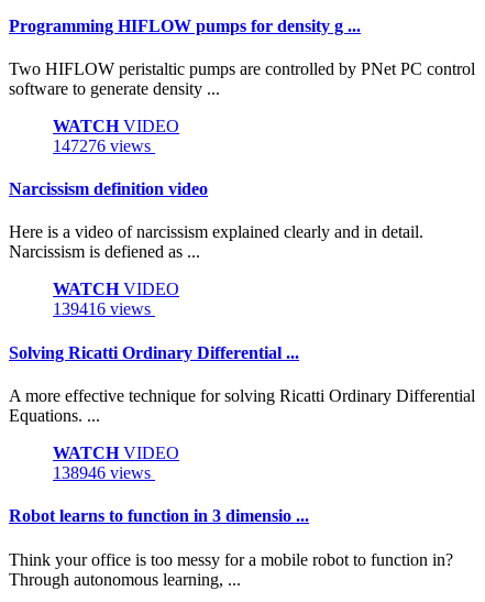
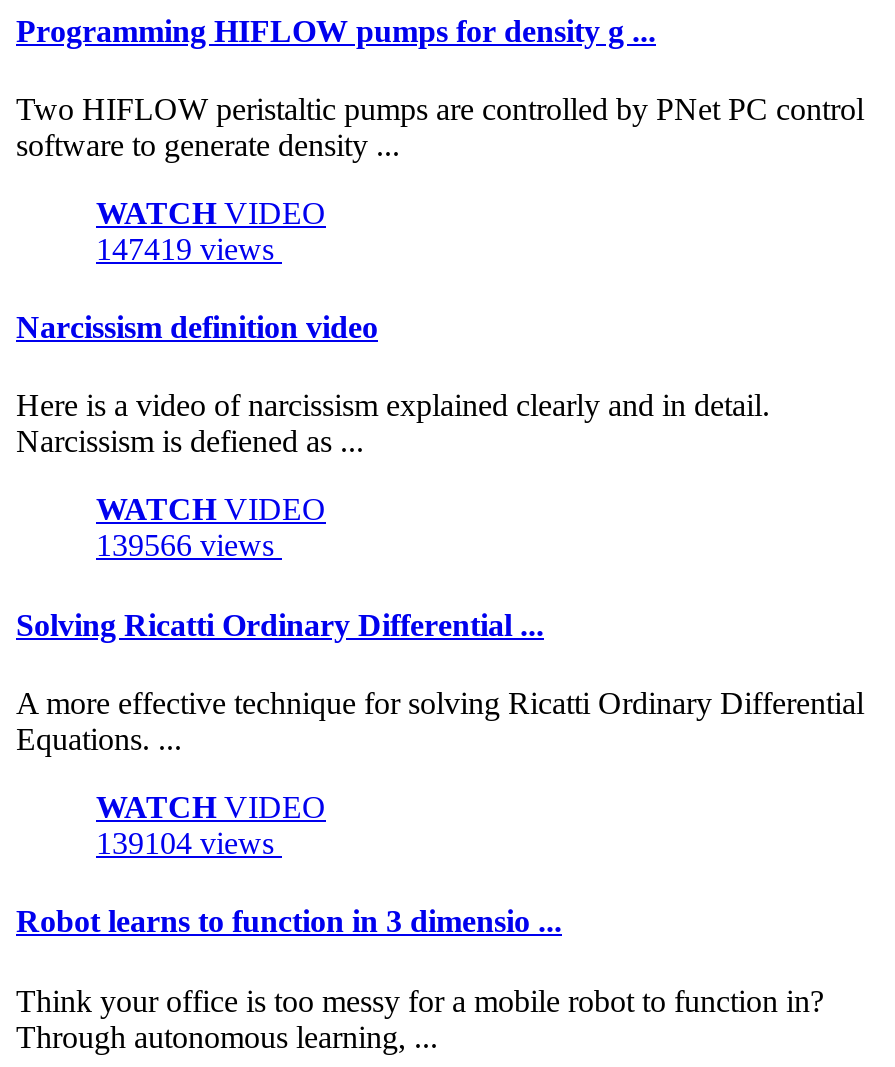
- 147276 views
+ 147419 views

- 139416 views
+ 139566 views

- 138946 views
+ 139104 views
